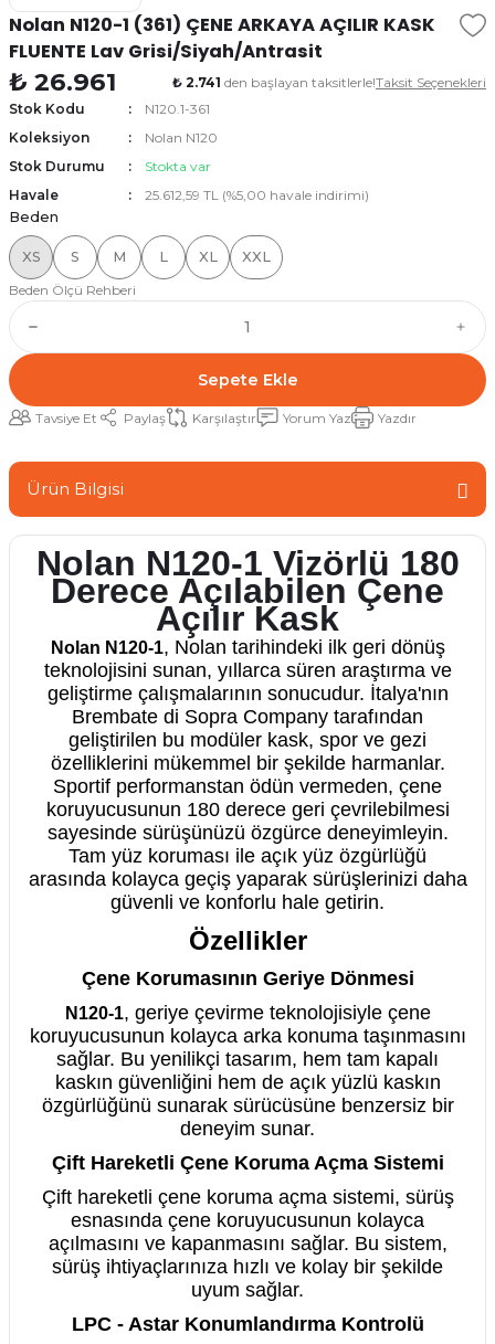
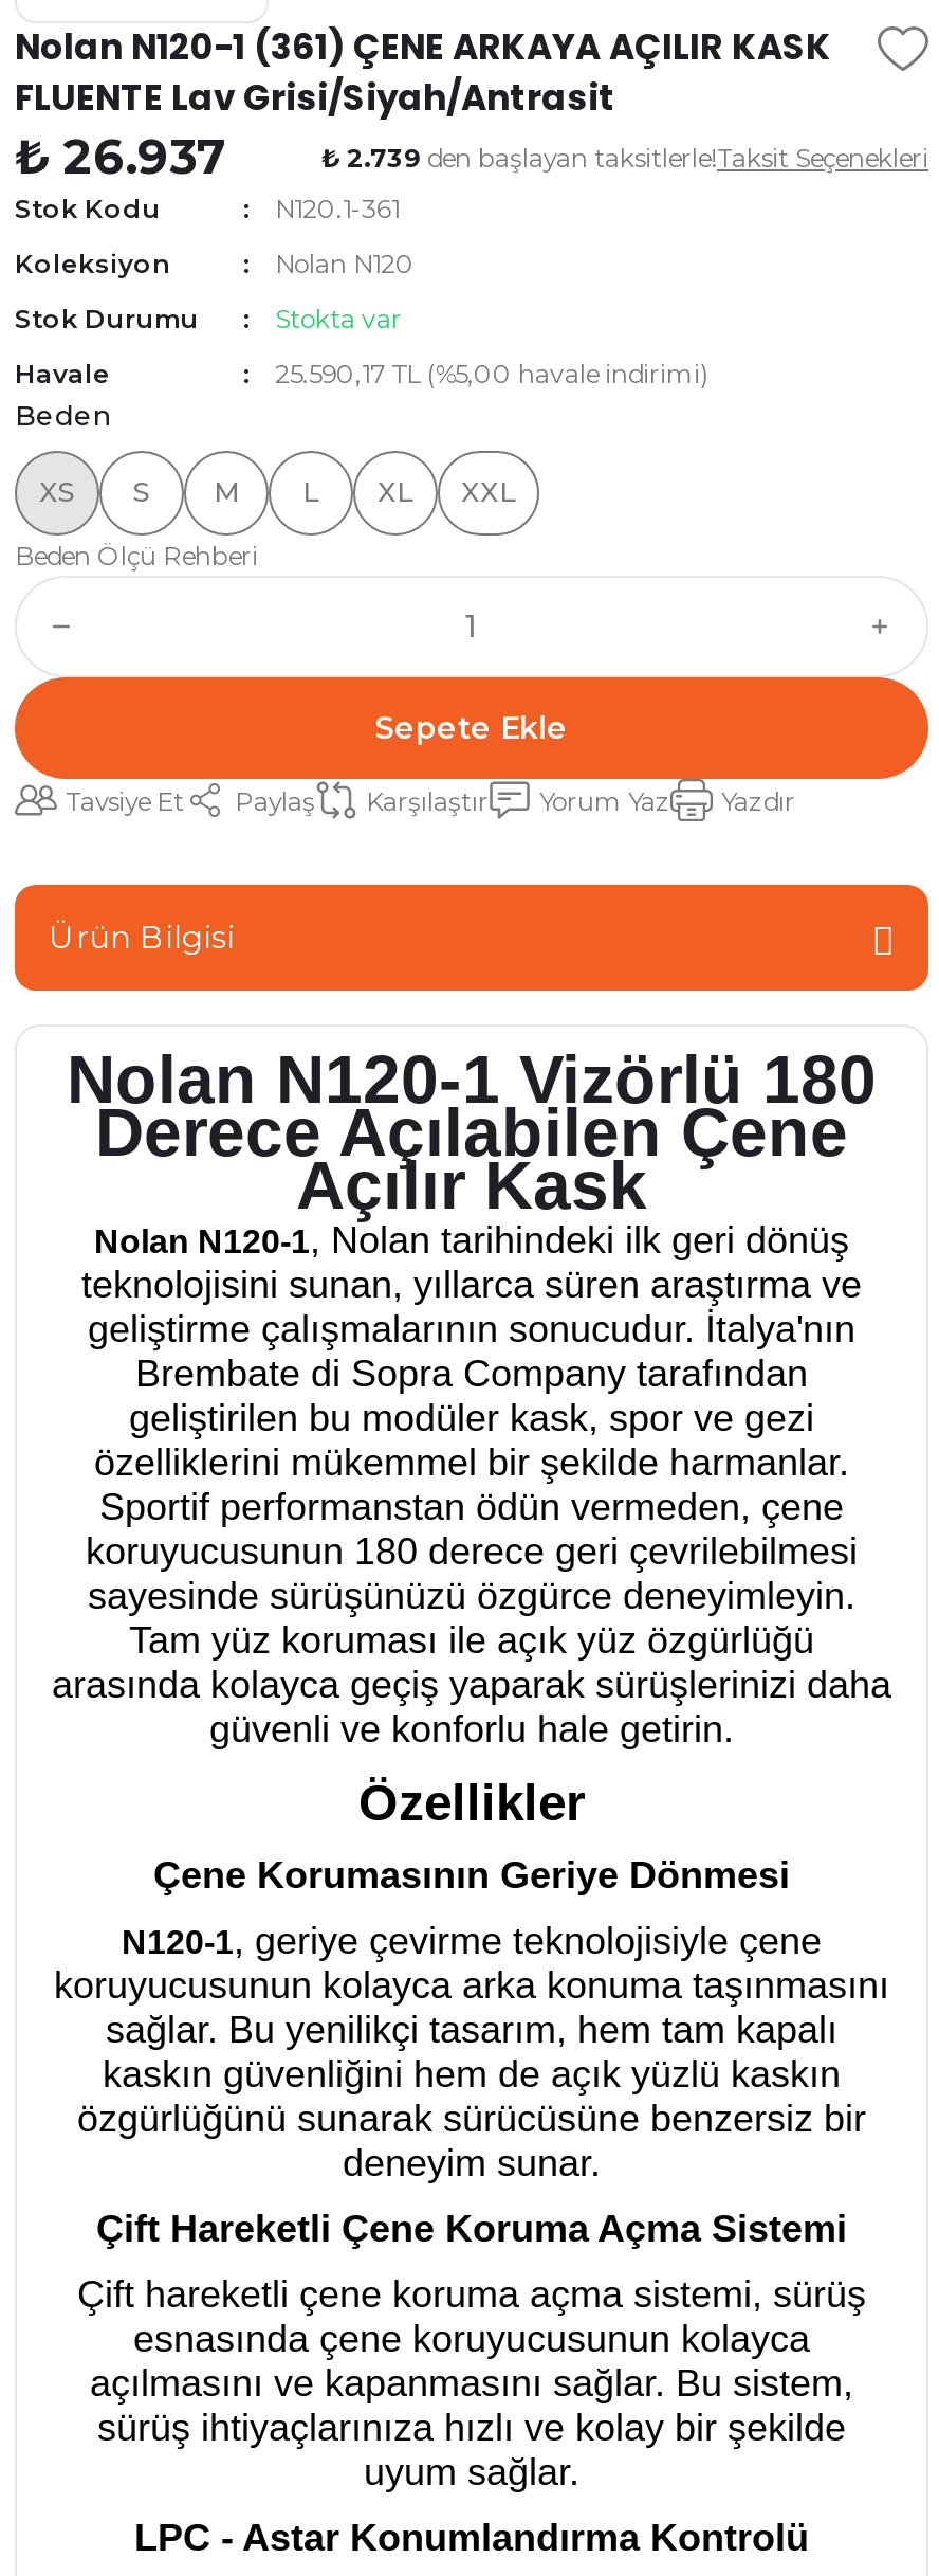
- ₺ 26.961
+ ₺ 26.937

- ₺ 2.741 den başlayan taksitlerle!Taksit Seçenekleri
+ ₺ 2.739 den başlayan taksitlerle!Taksit Seçenekleri

- 25.612,59 TL (%5,00 havale indirimi)
+ 25.590,17 TL (%5,00 havale indirimi)
